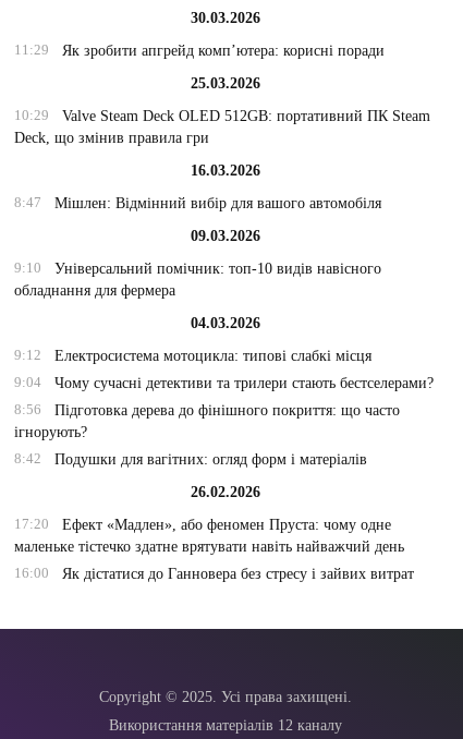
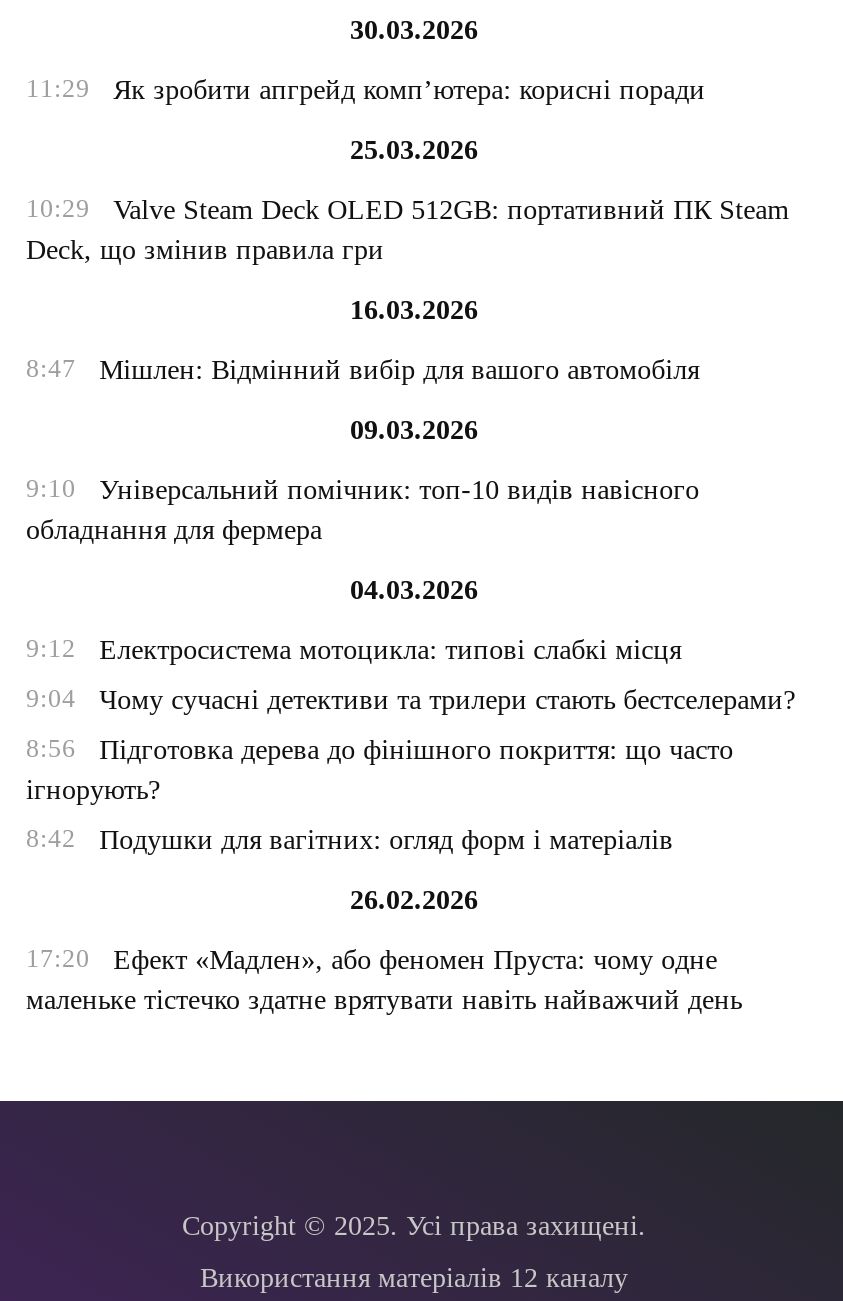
- 16:00
- Як дістатися до Ганновера без стресу і зайвих витрат
